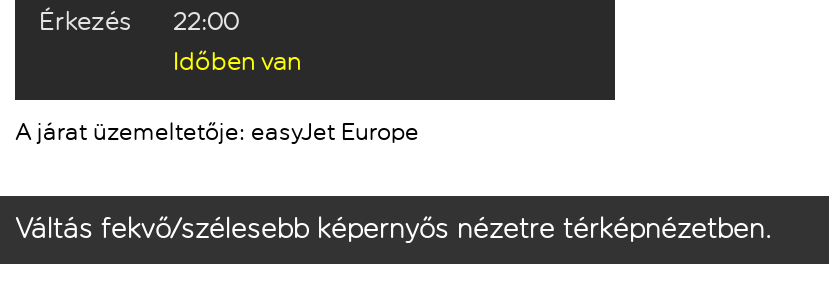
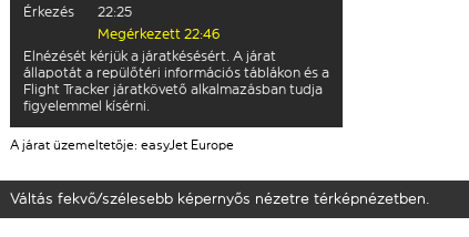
- 22:00
- Időben van
+ 22:25
+ Megérkezett 22:46
+ Elnézését kérjük a járatkésésért. A járat
+ állapotát a repülőtéri információs táblákon és a
+ Flight Tracker járatkövető alkalmazásban tudja
+ figyelemmel kísérni.
